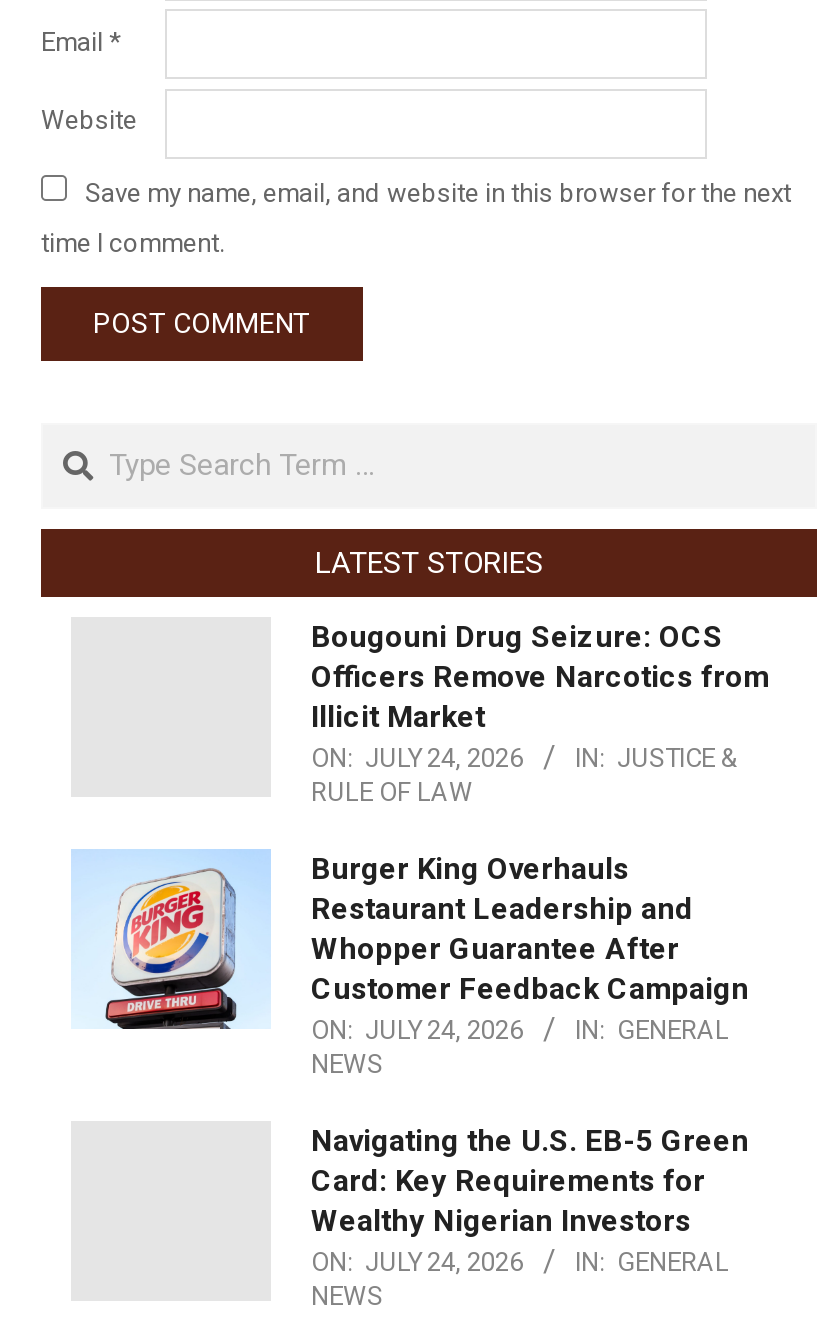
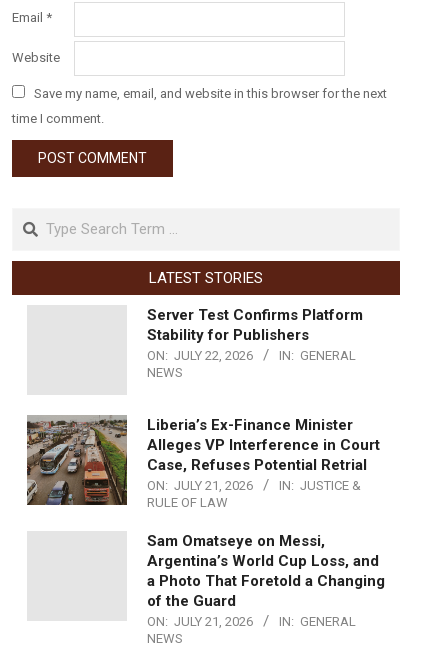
- Bougouni Drug Seizure: OCS
- Officers Remove Narcotics from
- Illicit Market
- ON: JULY 24, 2026
- Burger King Overhauls
- Restaurant Leadership and
- Whopper Guarantee After
- Customer Feedback Campaign
- ON: JULY 24, 2026
+ Server Test Confirms Platform
+ Stability for Publishers
+ ON: JULY 22, 2026

moved down: IN: JUSTICE & | RULE OF LAW

- [image]
+ [image]

moved up: IN: GENERAL | NEWS

- Navigating the U.S. EB-5 Green
- Card: Key Requirements for
- Wealthy Nigerian Investors
- ON: JULY 24, 2026
+ Liberia’s Ex-Finance Minister
+ Alleges VP Interference in Court
+ Case, Refuses Potential Retrial
+ ON: JULY 21, 2026
+ Sam Omatseye on Messi,
+ Argentina’s World Cup Loss, and
+ a Photo That Foretold a Changing
+ of the Guard
+ ON: JULY 21, 2026
